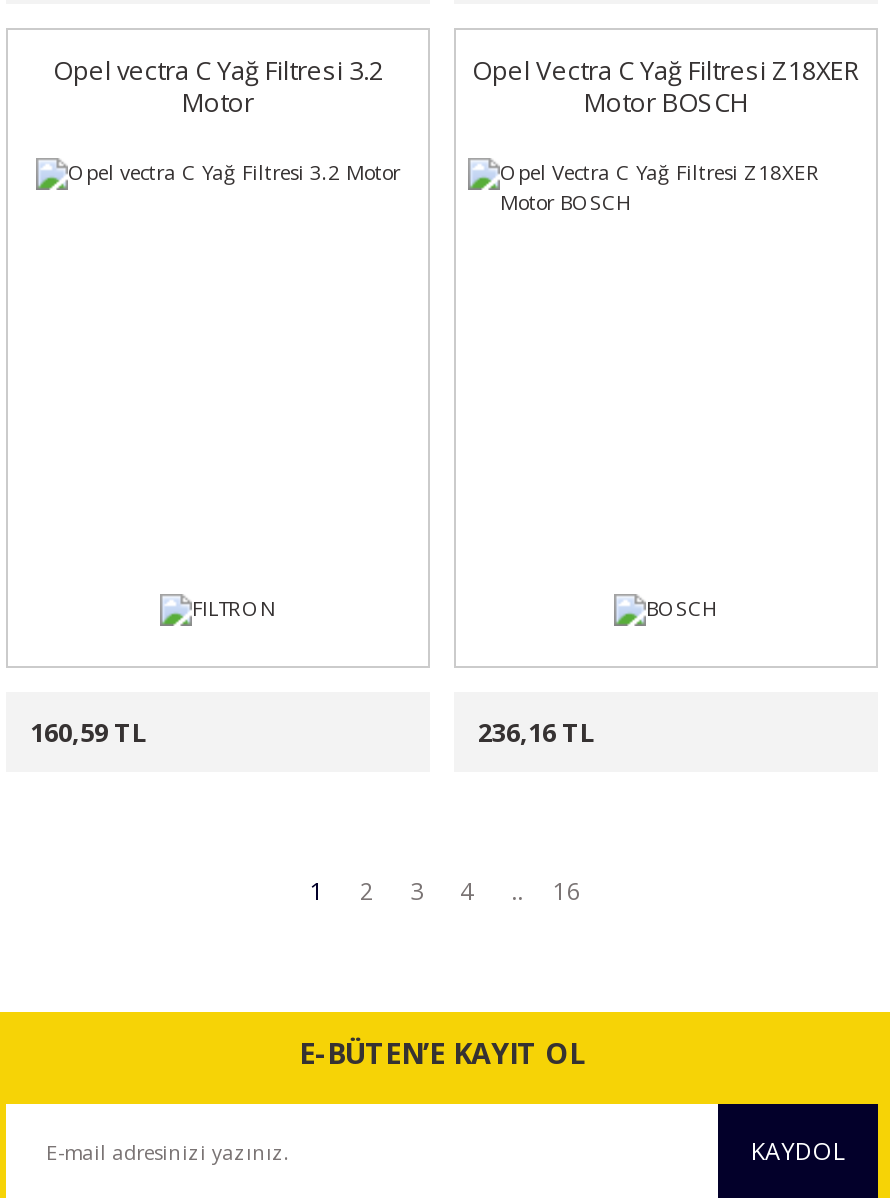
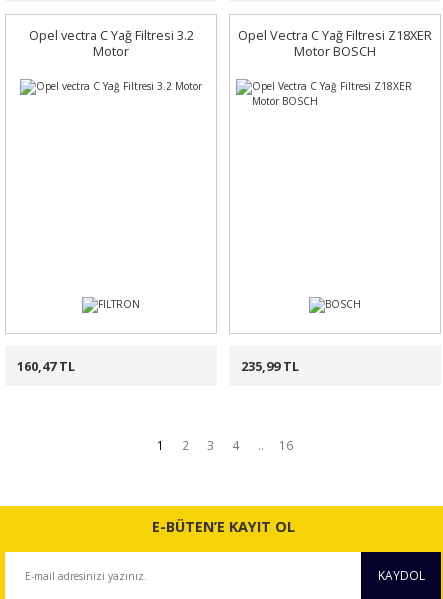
- 160,59 TL
+ 160,47 TL

- 236,16 TL
+ 235,99 TL
